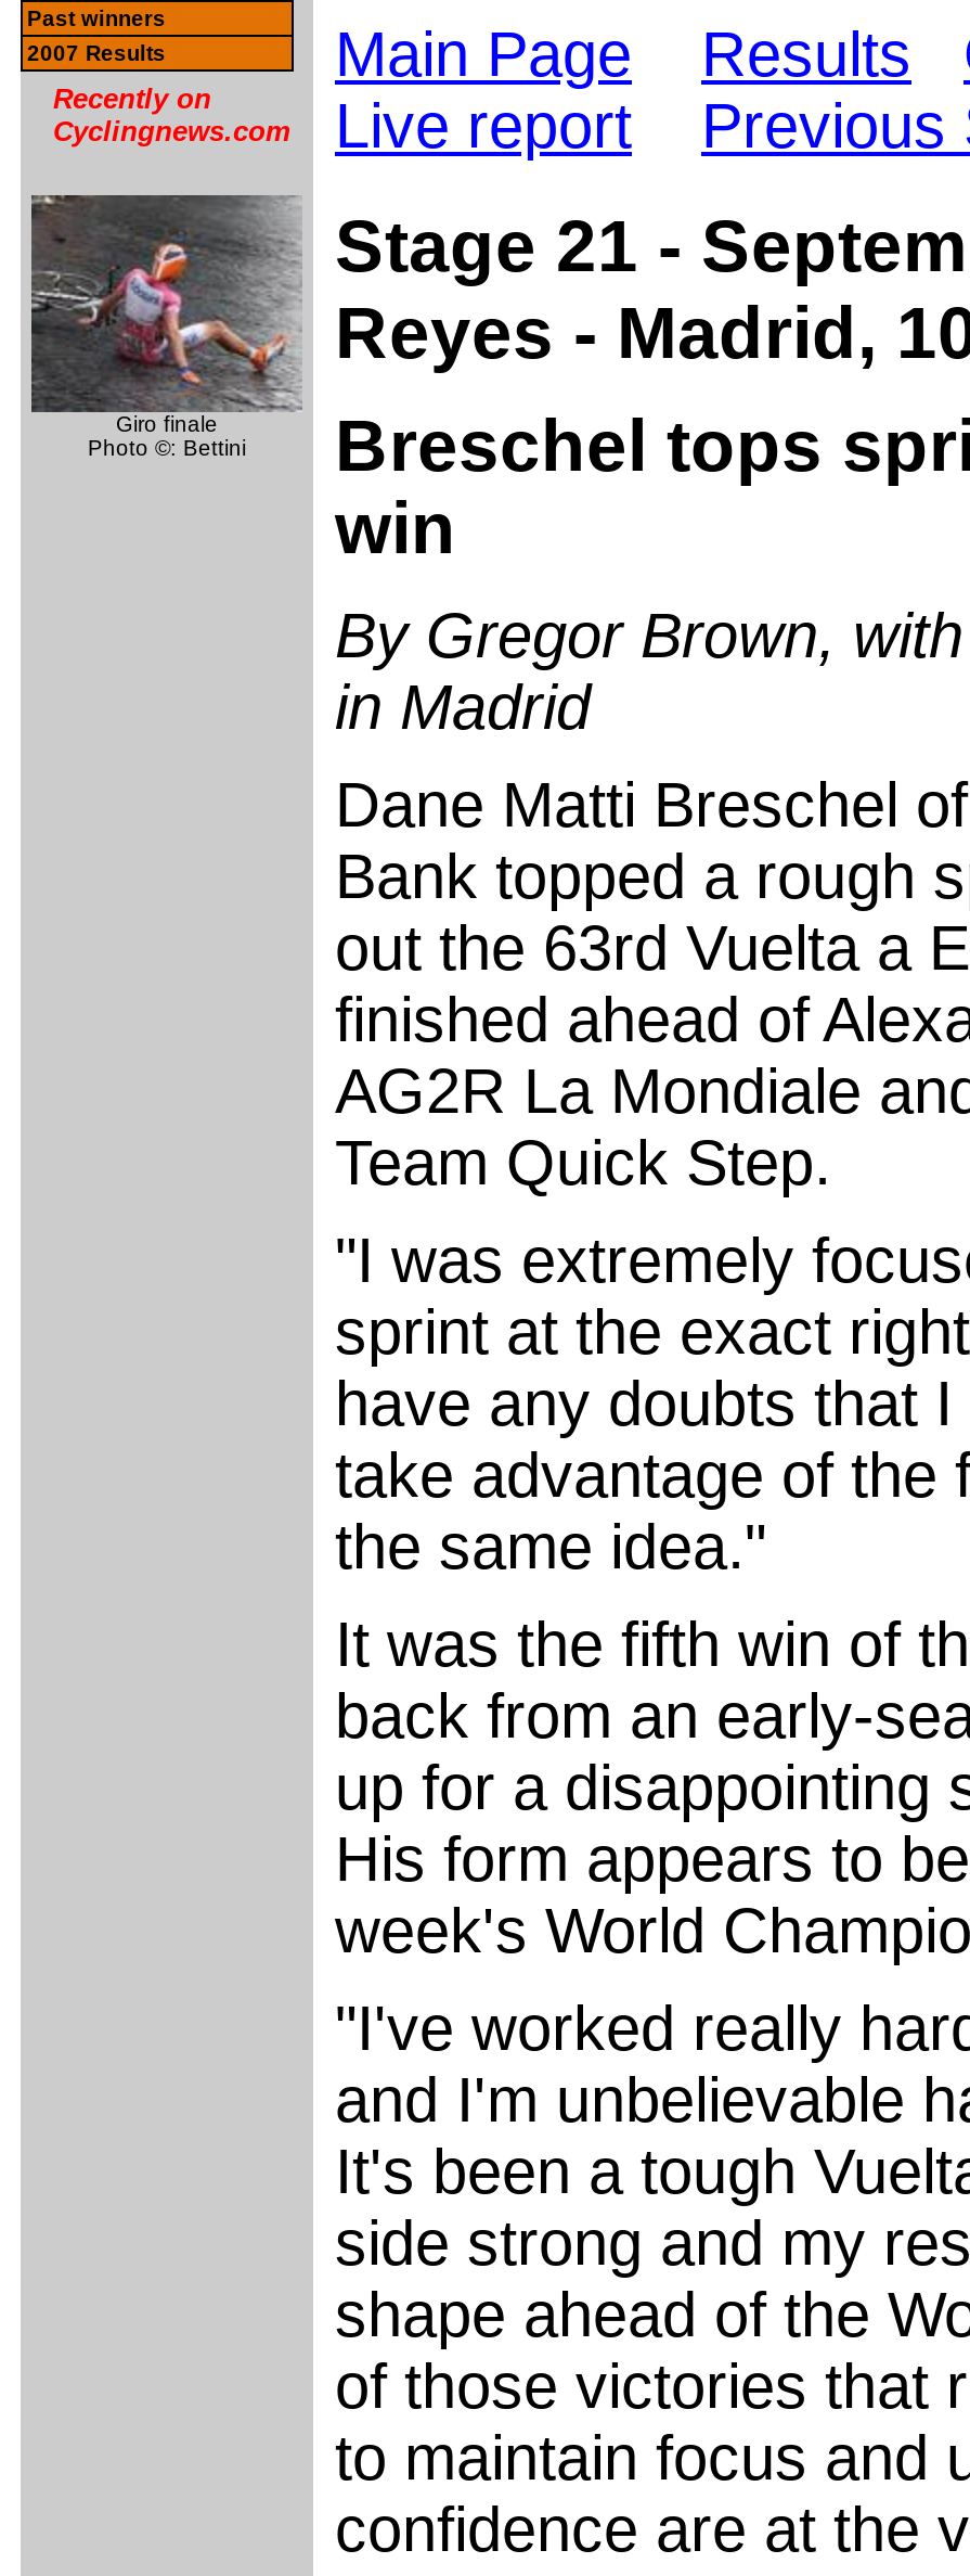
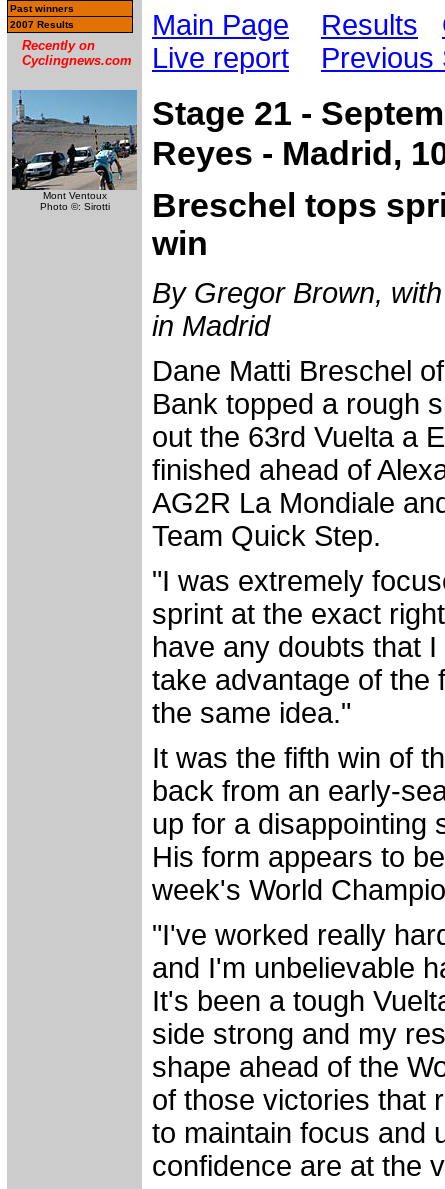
- [image]
- Giro finale
- Photo ©: Bettini
+ [image]
+ Mont Ventoux
+ Photo ©: Sirotti
